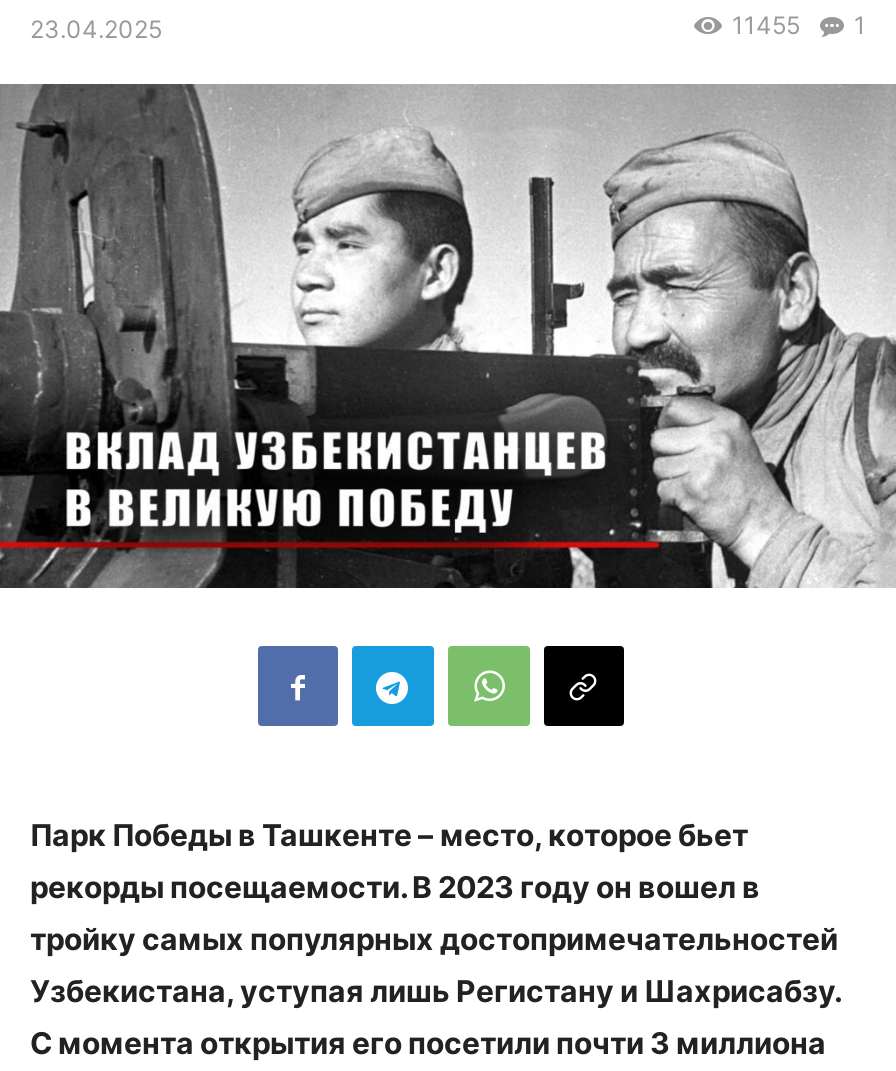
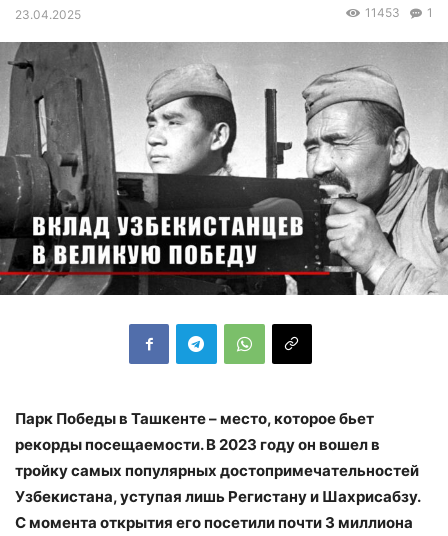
- 11455 1
+ 11453 1
